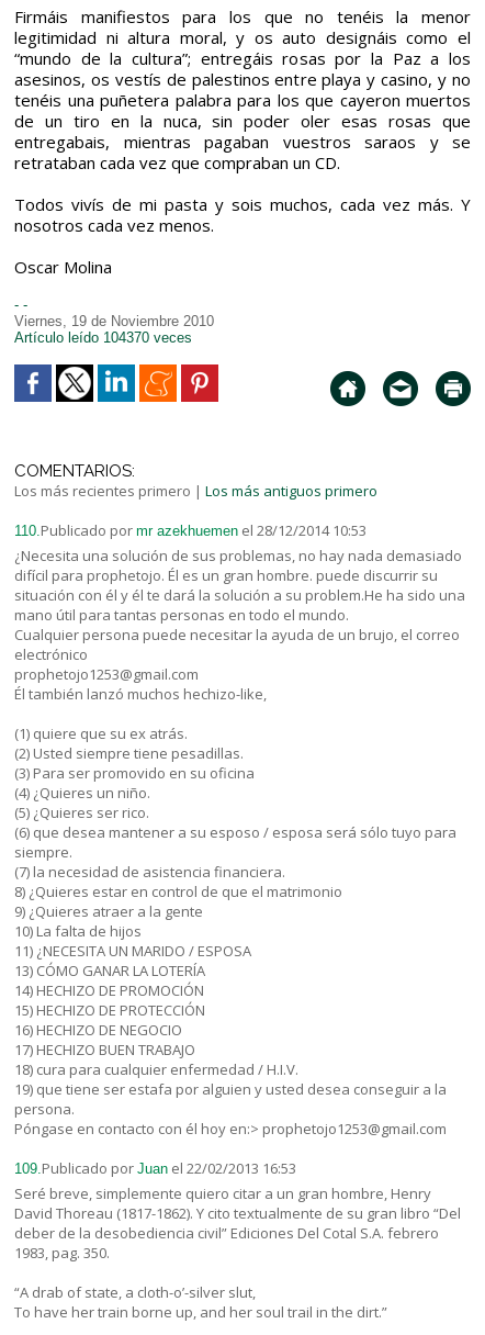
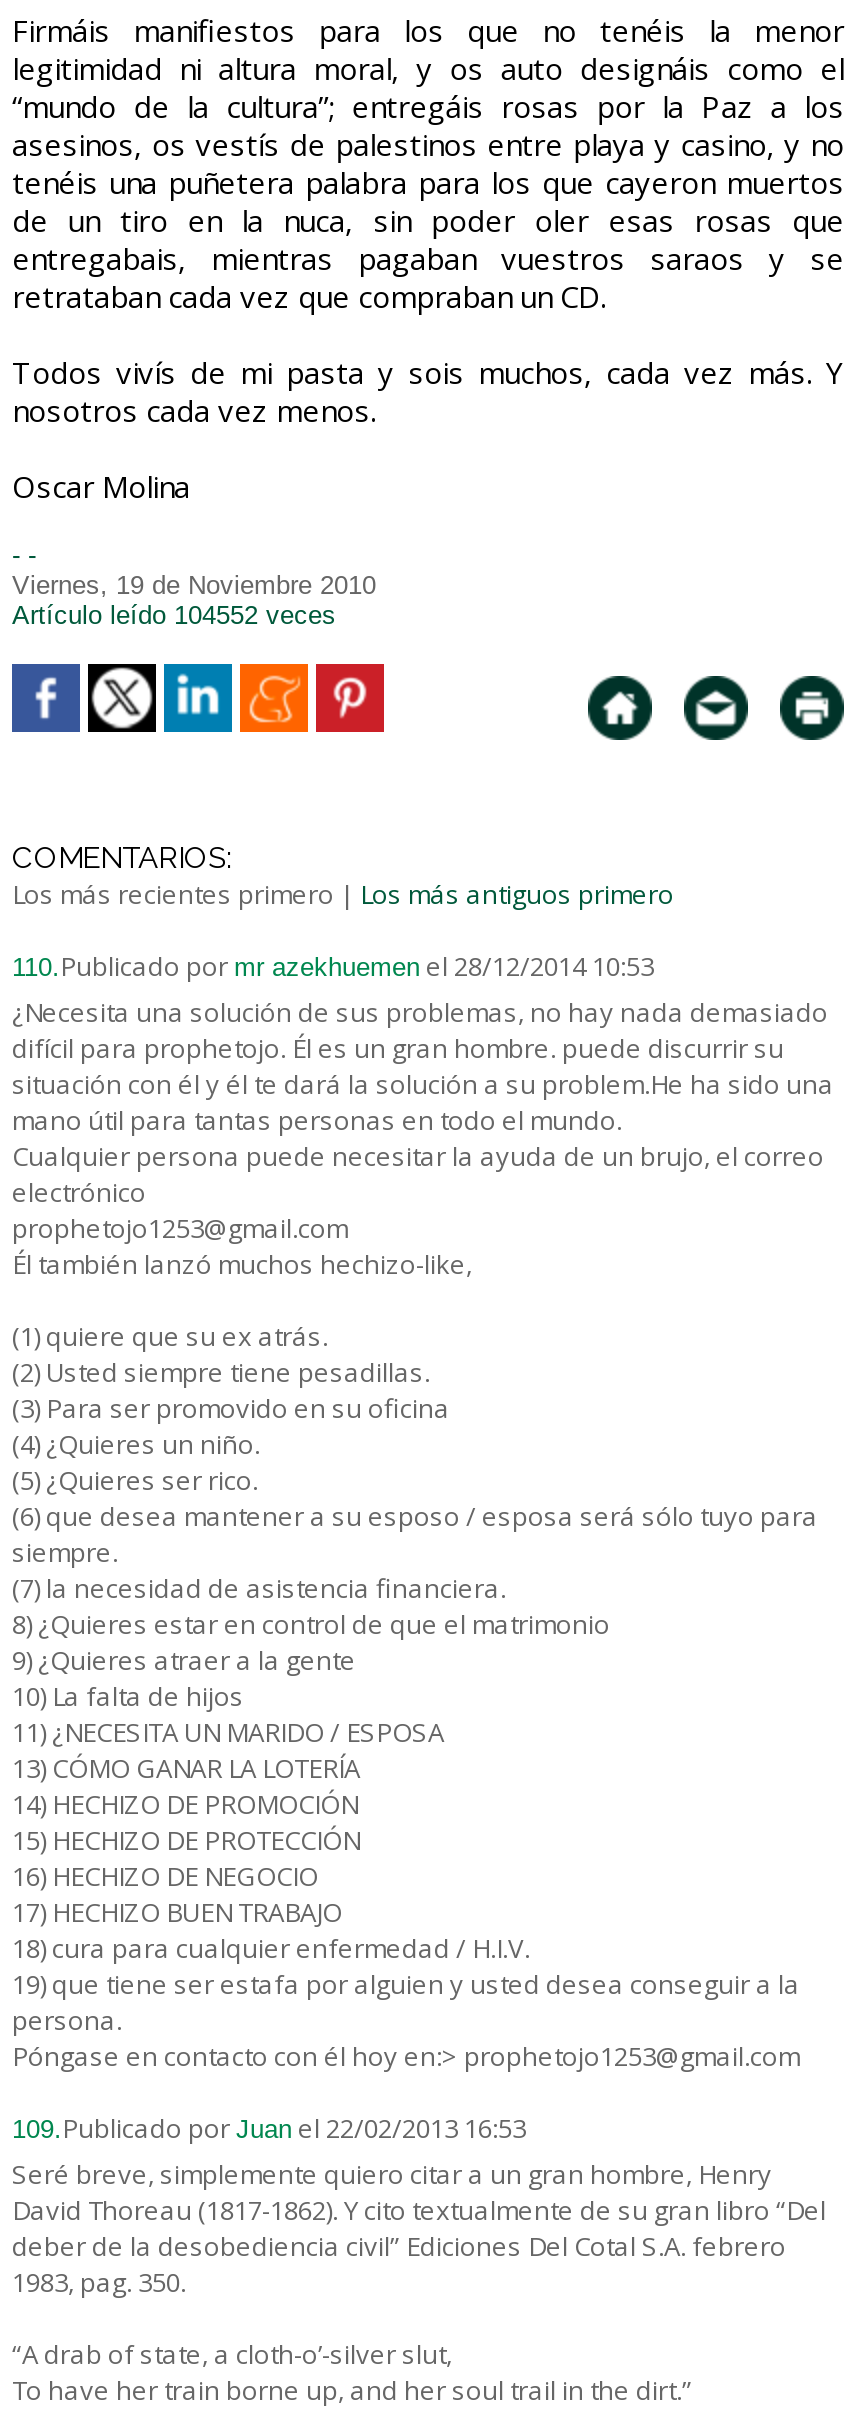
- Artículo leído 104370 veces
+ Artículo leído 104552 veces
